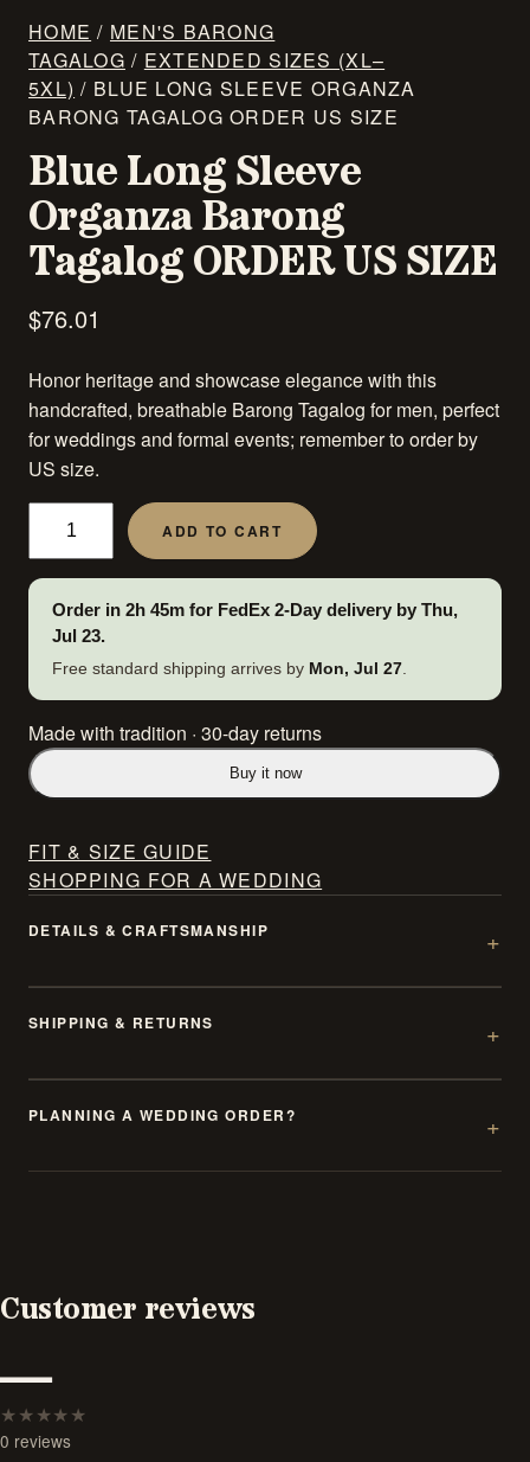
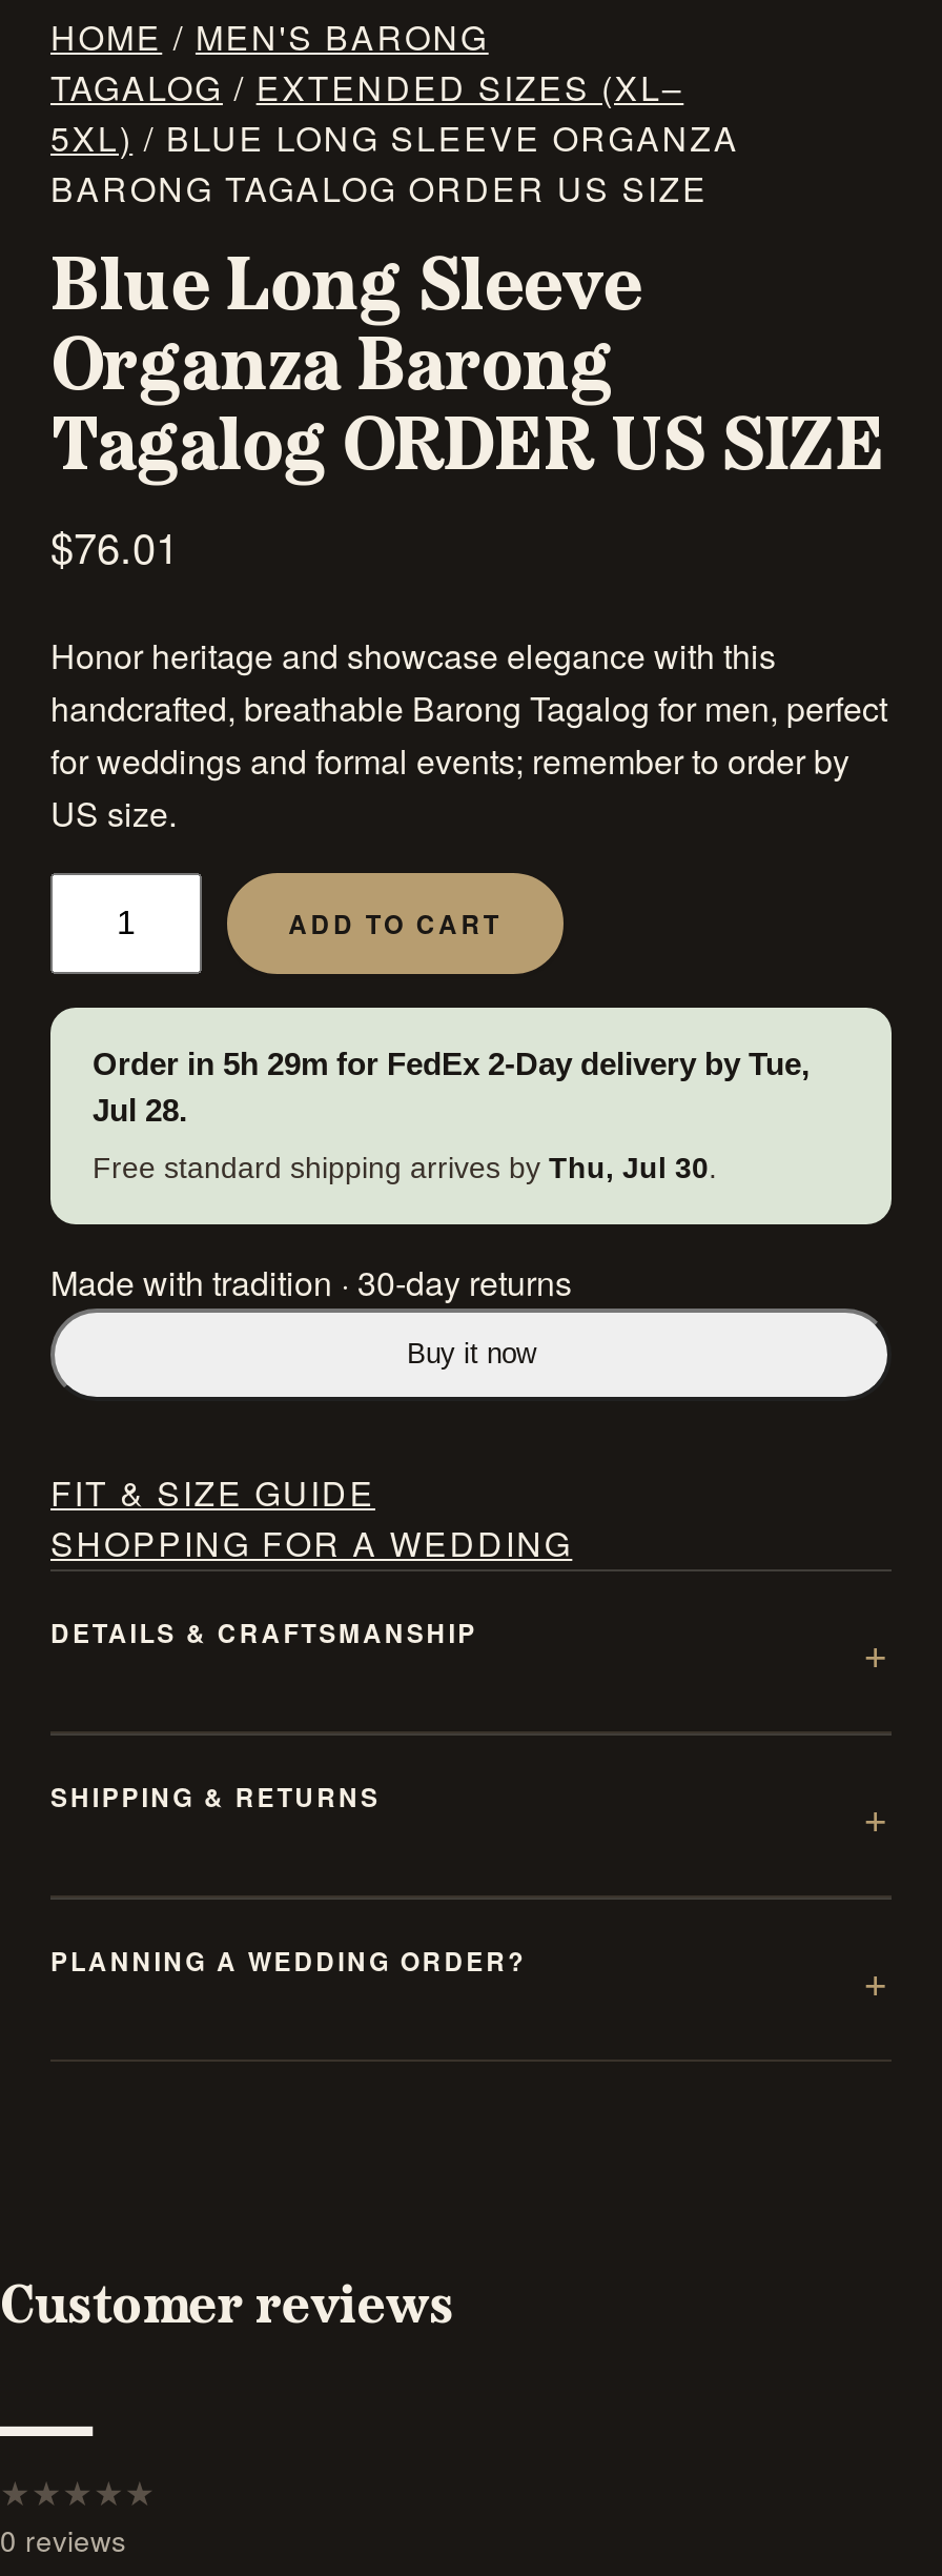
- Order in 2h 45m for FedEx 2-Day delivery by Thu,
+ Order in 5h 29m for FedEx 2-Day delivery by Tue,

- Jul 23.
+ Jul 28.

- Free standard shipping arrives by Mon, Jul 27.
+ Free standard shipping arrives by Thu, Jul 30.
